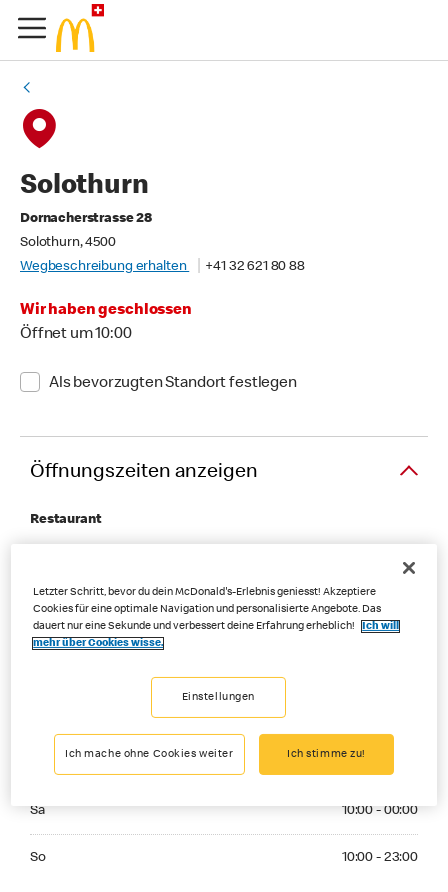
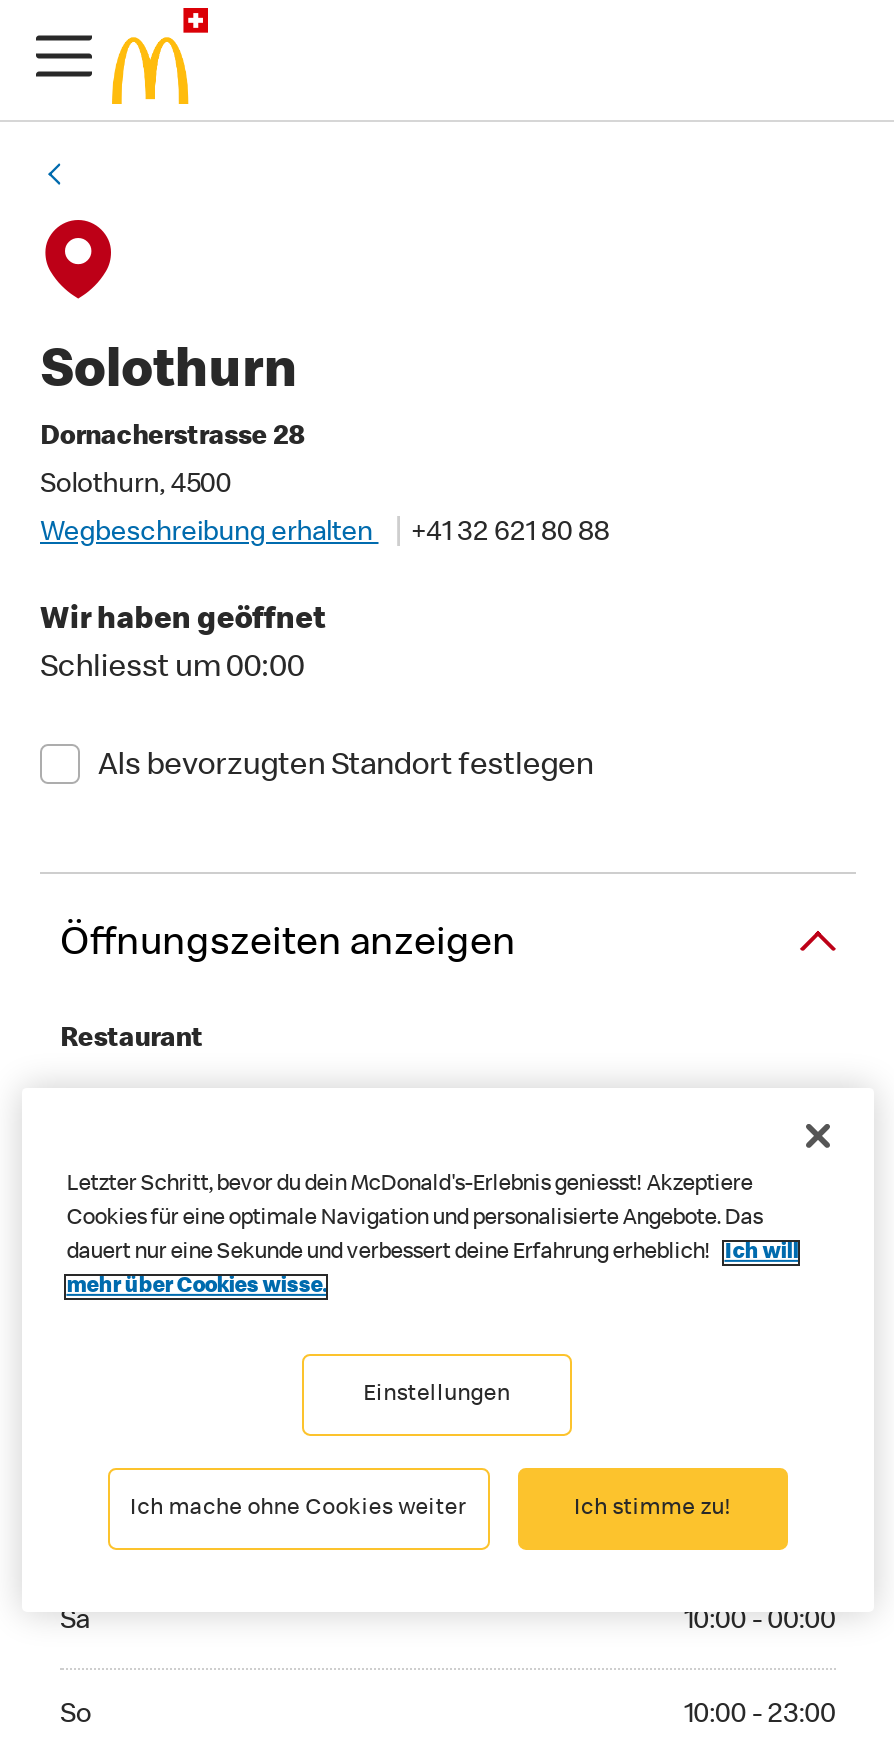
- Wir haben geschlossen
+ Wir haben geöffnet

- Öffnet um 10:00
+ Schliesst um 00:00
